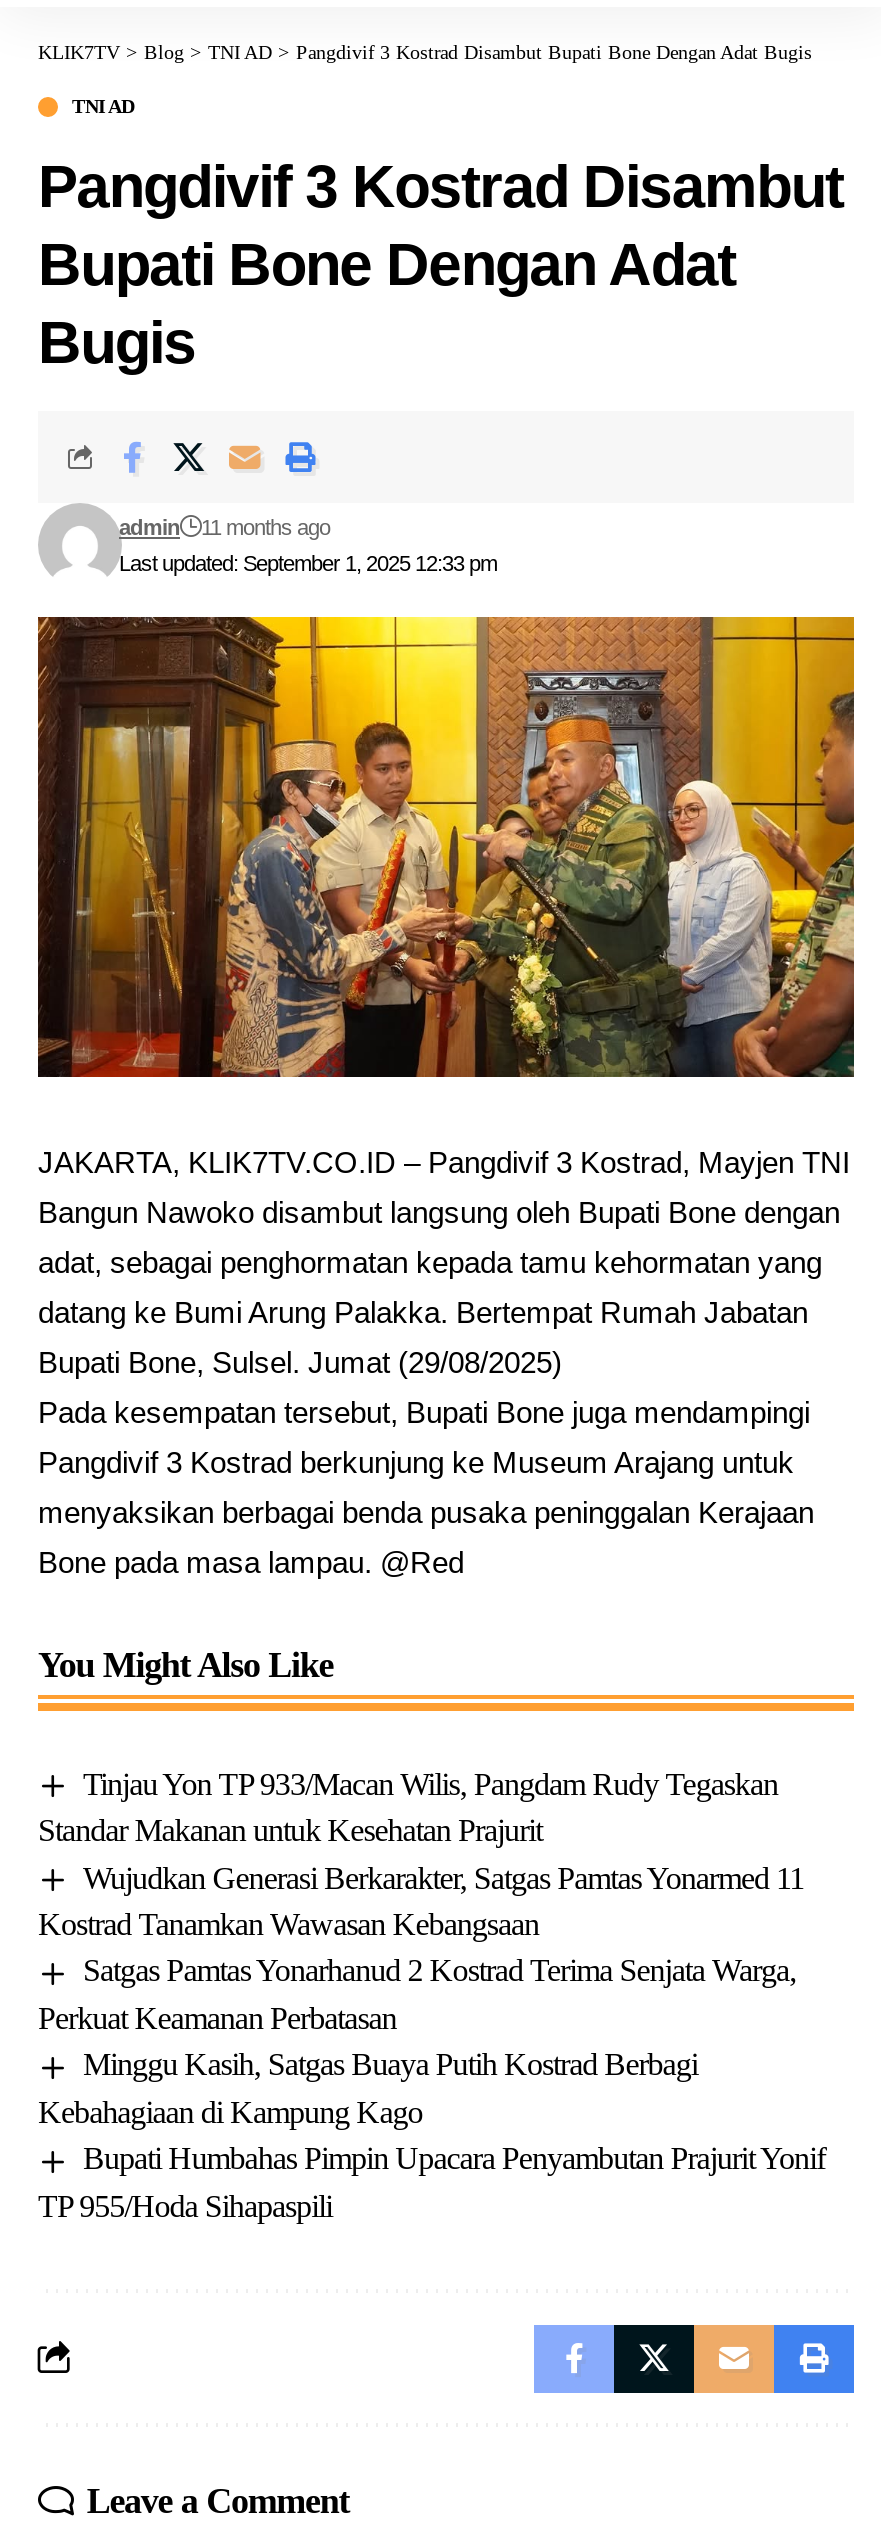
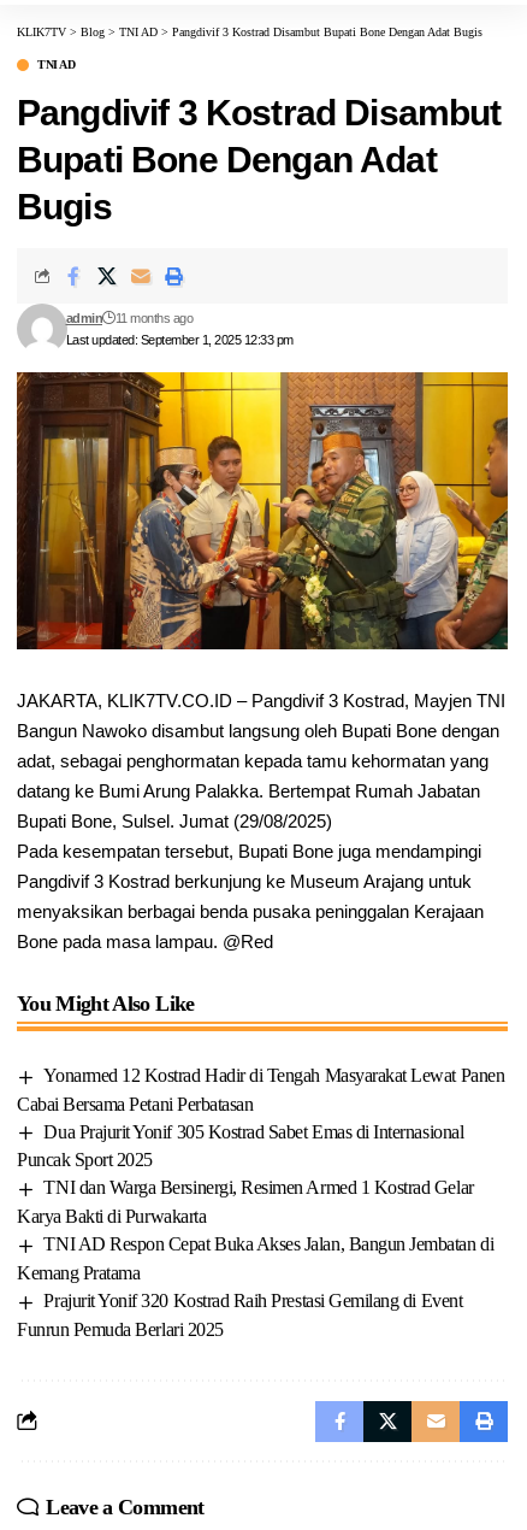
- Tinjau Yon TP 933/Macan Wilis, Pangdam Rudy Tegaskan
- Standar Makanan untuk Kesehatan Prajurit
- Wujudkan Generasi Berkarakter, Satgas Pamtas Yonarmed 11
- Kostrad Tanamkan Wawasan Kebangsaan
- Satgas Pamtas Yonarhanud 2 Kostrad Terima Senjata Warga,
- Perkuat Keamanan Perbatasan
- Minggu Kasih, Satgas Buaya Putih Kostrad Berbagi
- Kebahagiaan di Kampung Kago
- Bupati Humbahas Pimpin Upacara Penyambutan Prajurit Yonif
- TP 955/Hoda Sihapaspili
+ Yonarmed 12 Kostrad Hadir di Tengah Masyarakat Lewat Panen
+ Cabai Bersama Petani Perbatasan
+ Dua Prajurit Yonif 305 Kostrad Sabet Emas di Internasional
+ Puncak Sport 2025
+ TNI dan Warga Bersinergi, Resimen Armed 1 Kostrad Gelar
+ Karya Bakti di Purwakarta
+ TNI AD Respon Cepat Buka Akses Jalan, Bangun Jembatan di
+ Kemang Pratama
+ Prajurit Yonif 320 Kostrad Raih Prestasi Gemilang di Event
+ Funrun Pemuda Berlari 2025
